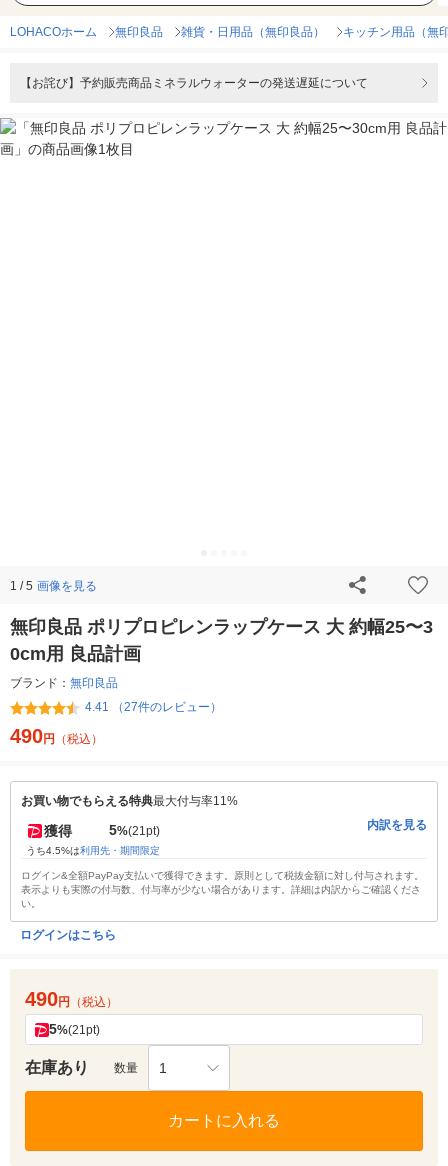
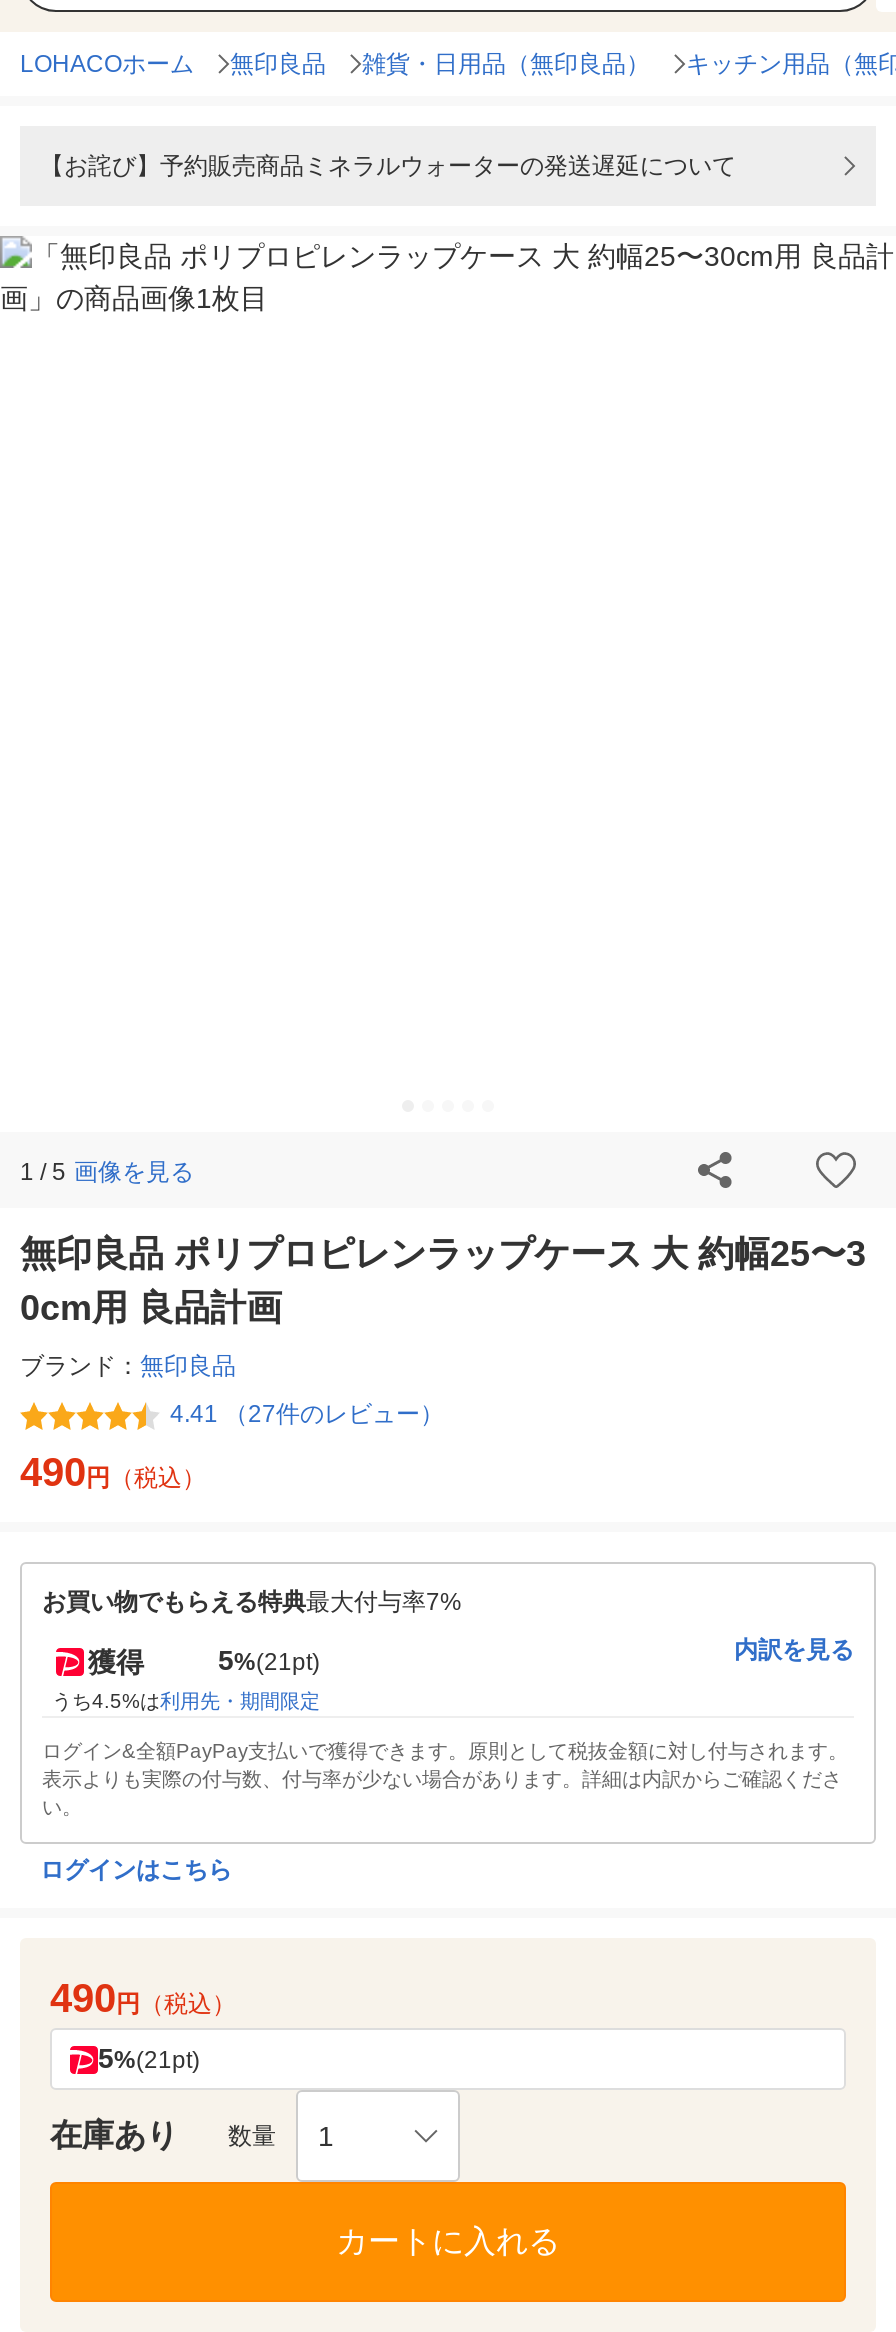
- お買い物でもらえる特典最大付与率11%
+ お買い物でもらえる特典最大付与率7%
